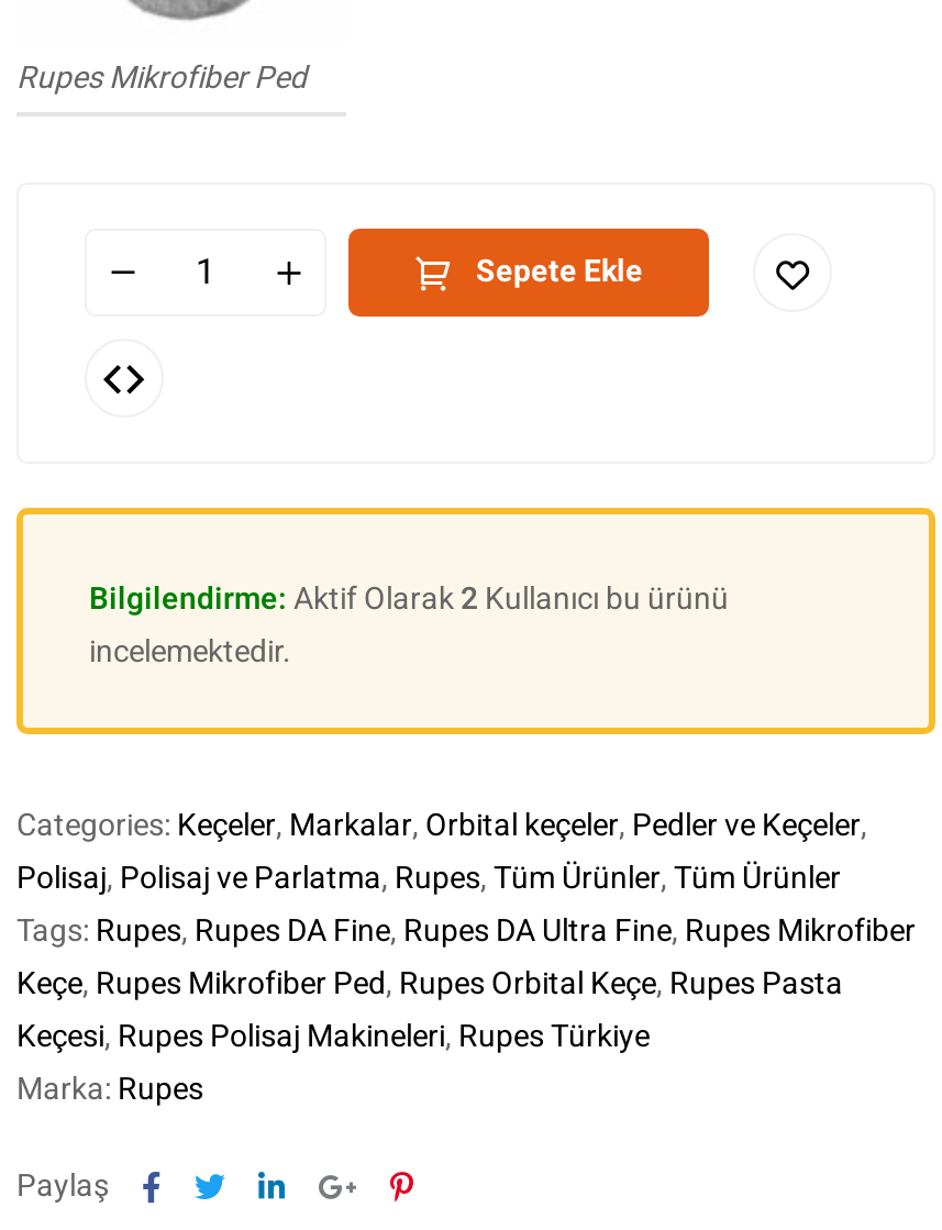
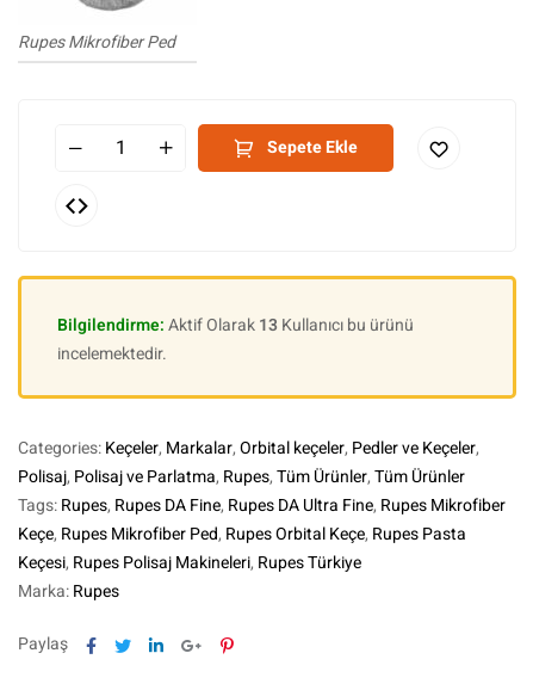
- Bilgilendirme: Aktif Olarak2 Kullanıcı bu ürünü
+ Bilgilendirme: Aktif Olarak13 Kullanıcı bu ürünü
